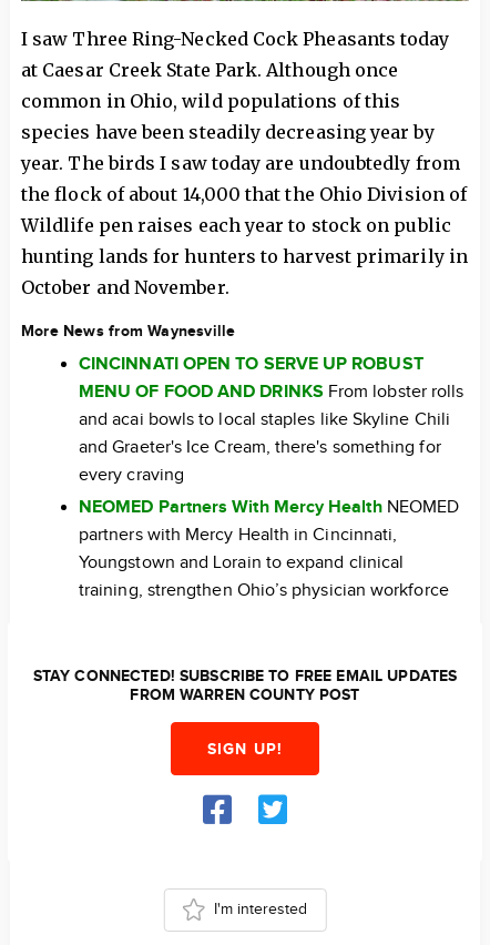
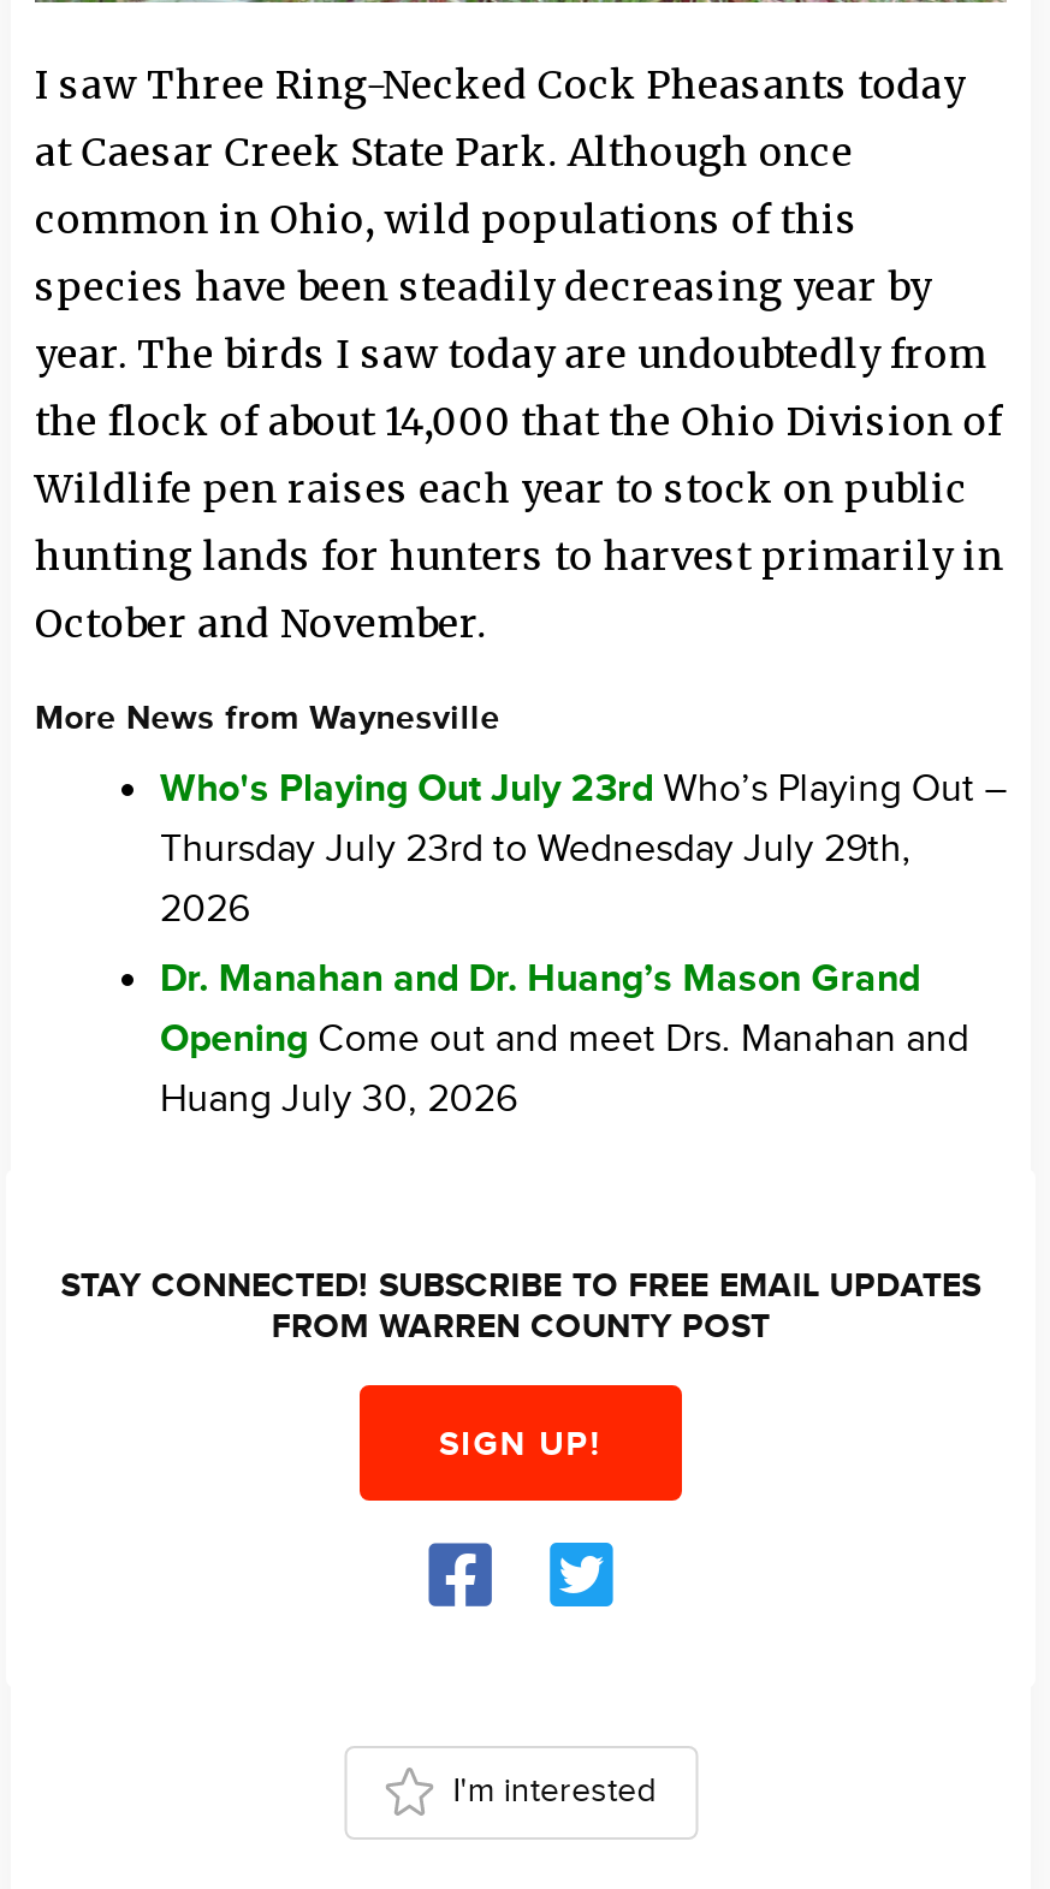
- CINCINNATI OPEN TO SERVE UP ROBUST
- MENU OF FOOD AND DRINKS From lobster rolls
- and acai bowls to local staples like Skyline Chili
- and Graeter's Ice Cream, there's something for
- every craving
+ Who's Playing Out July 23rd Who’s Playing Out –
+ Thursday July 23rd to Wednesday July 29th,
+ 2026

- NEOMED Partners With Mercy Health NEOMED
- partners with Mercy Health in Cincinnati,
- Youngstown and Lorain to expand clinical
- training, strengthen Ohio’s physician workforce
+ Dr. Manahan and Dr. Huang’s Mason Grand
+ Opening Come out and meet Drs. Manahan and
+ Huang July 30, 2026
